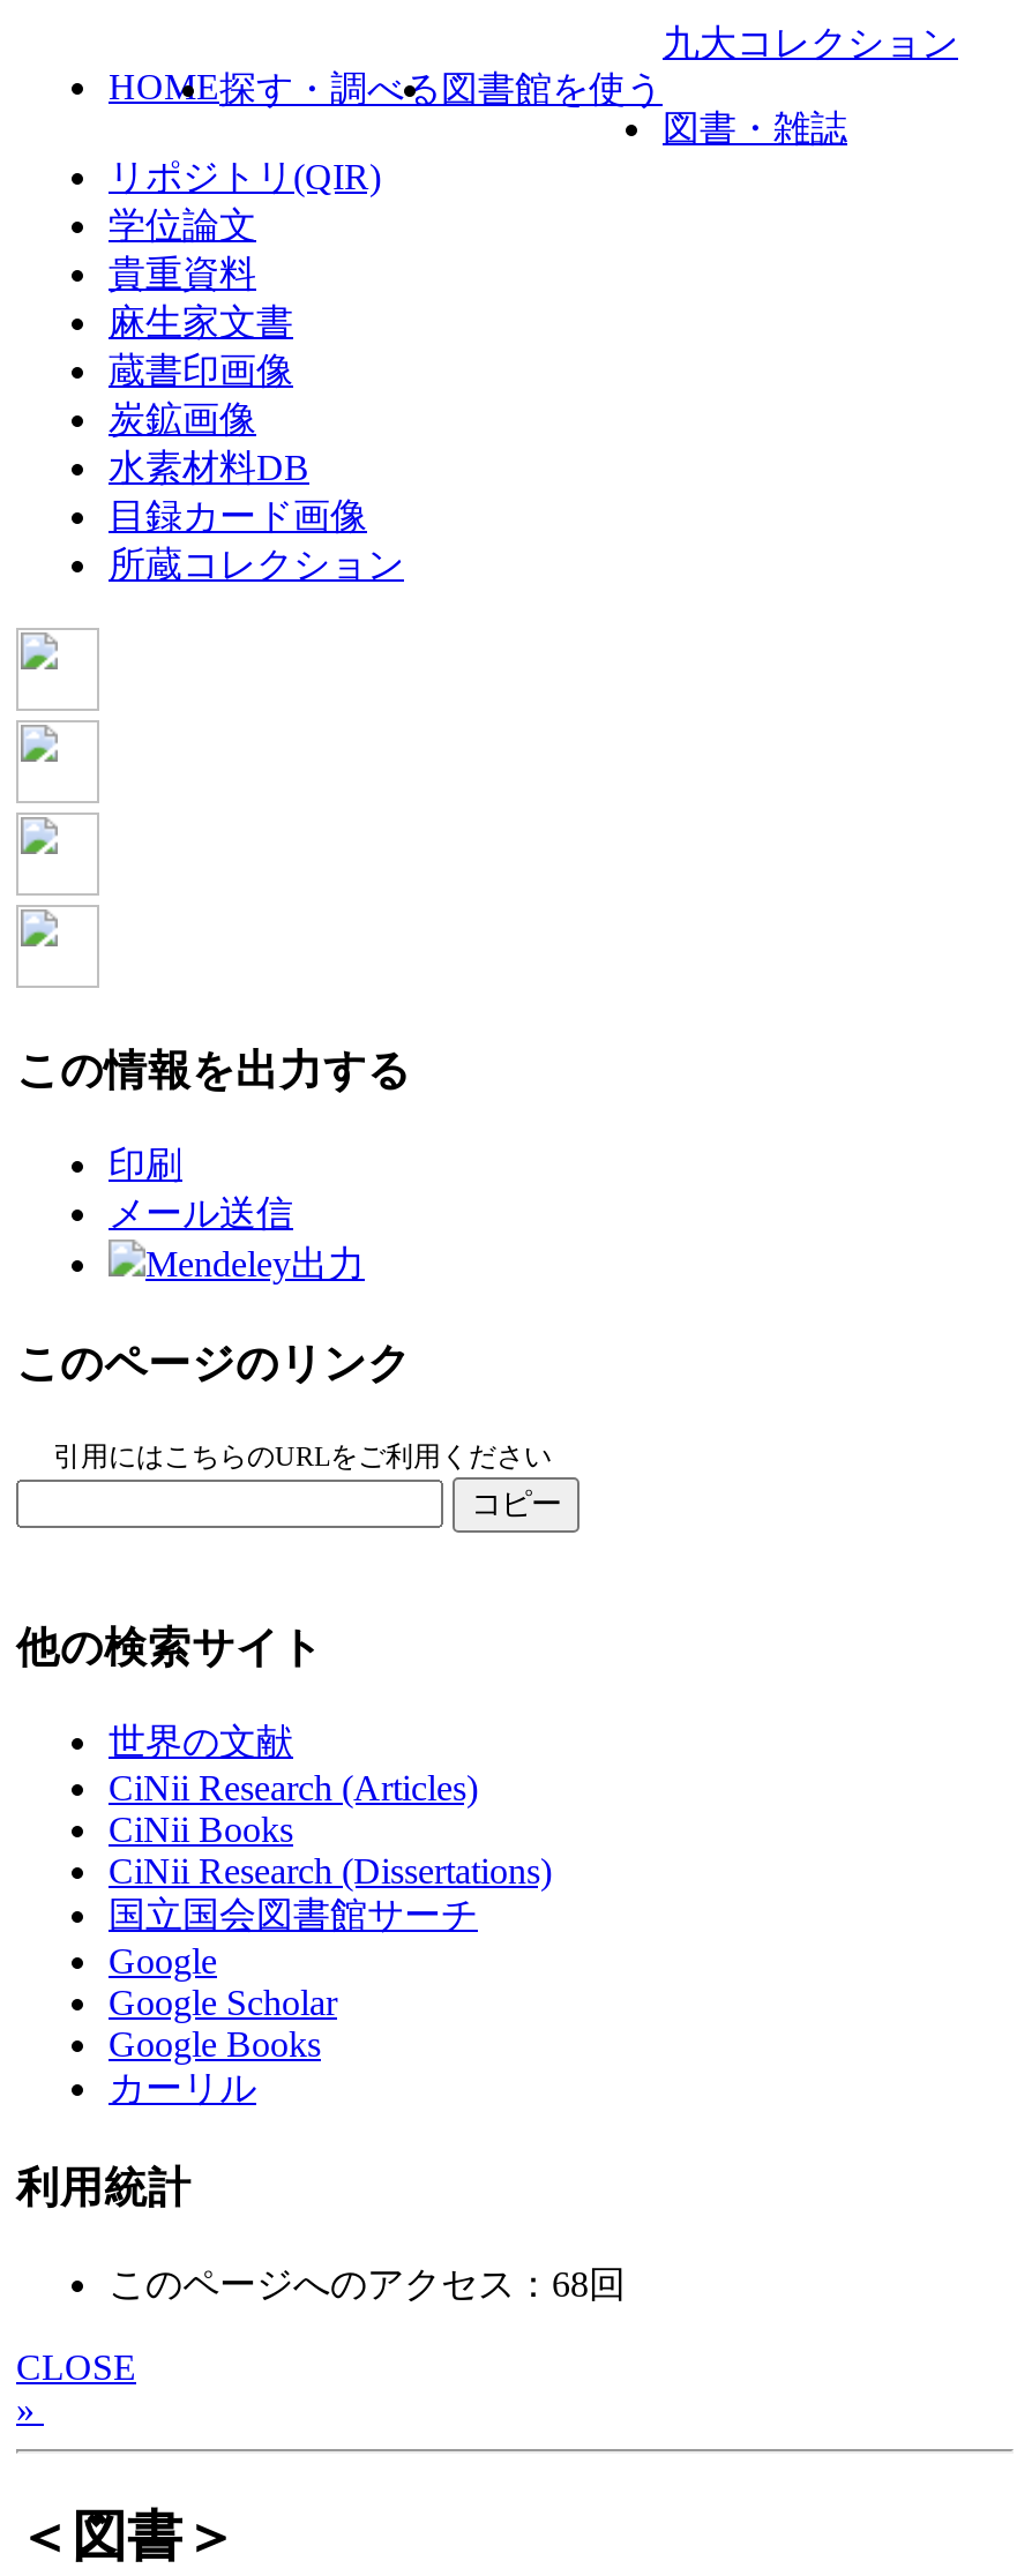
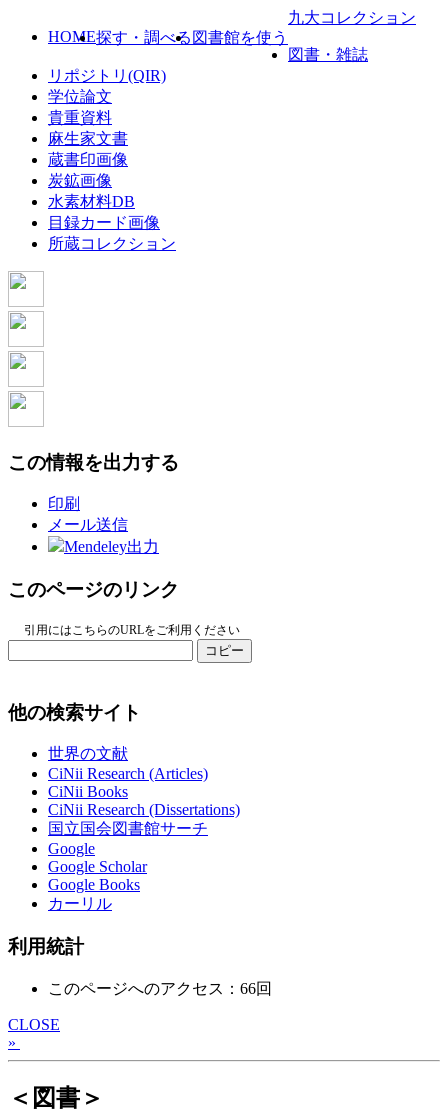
- このページへのアクセス：68回
+ このページへのアクセス：66回
